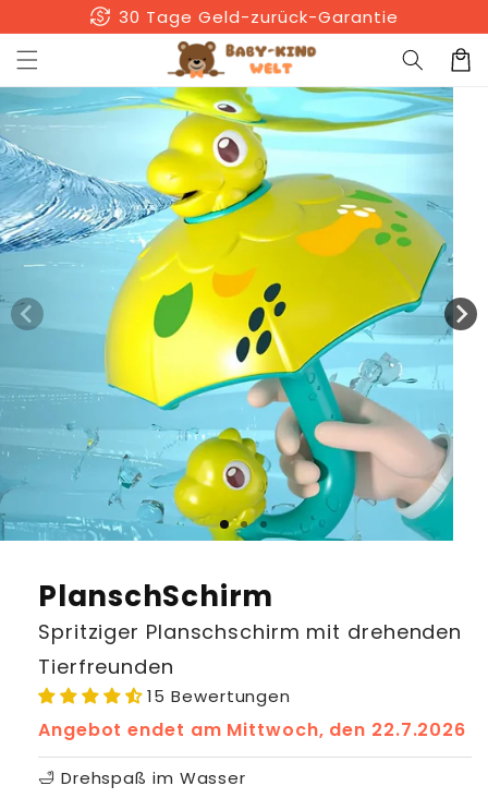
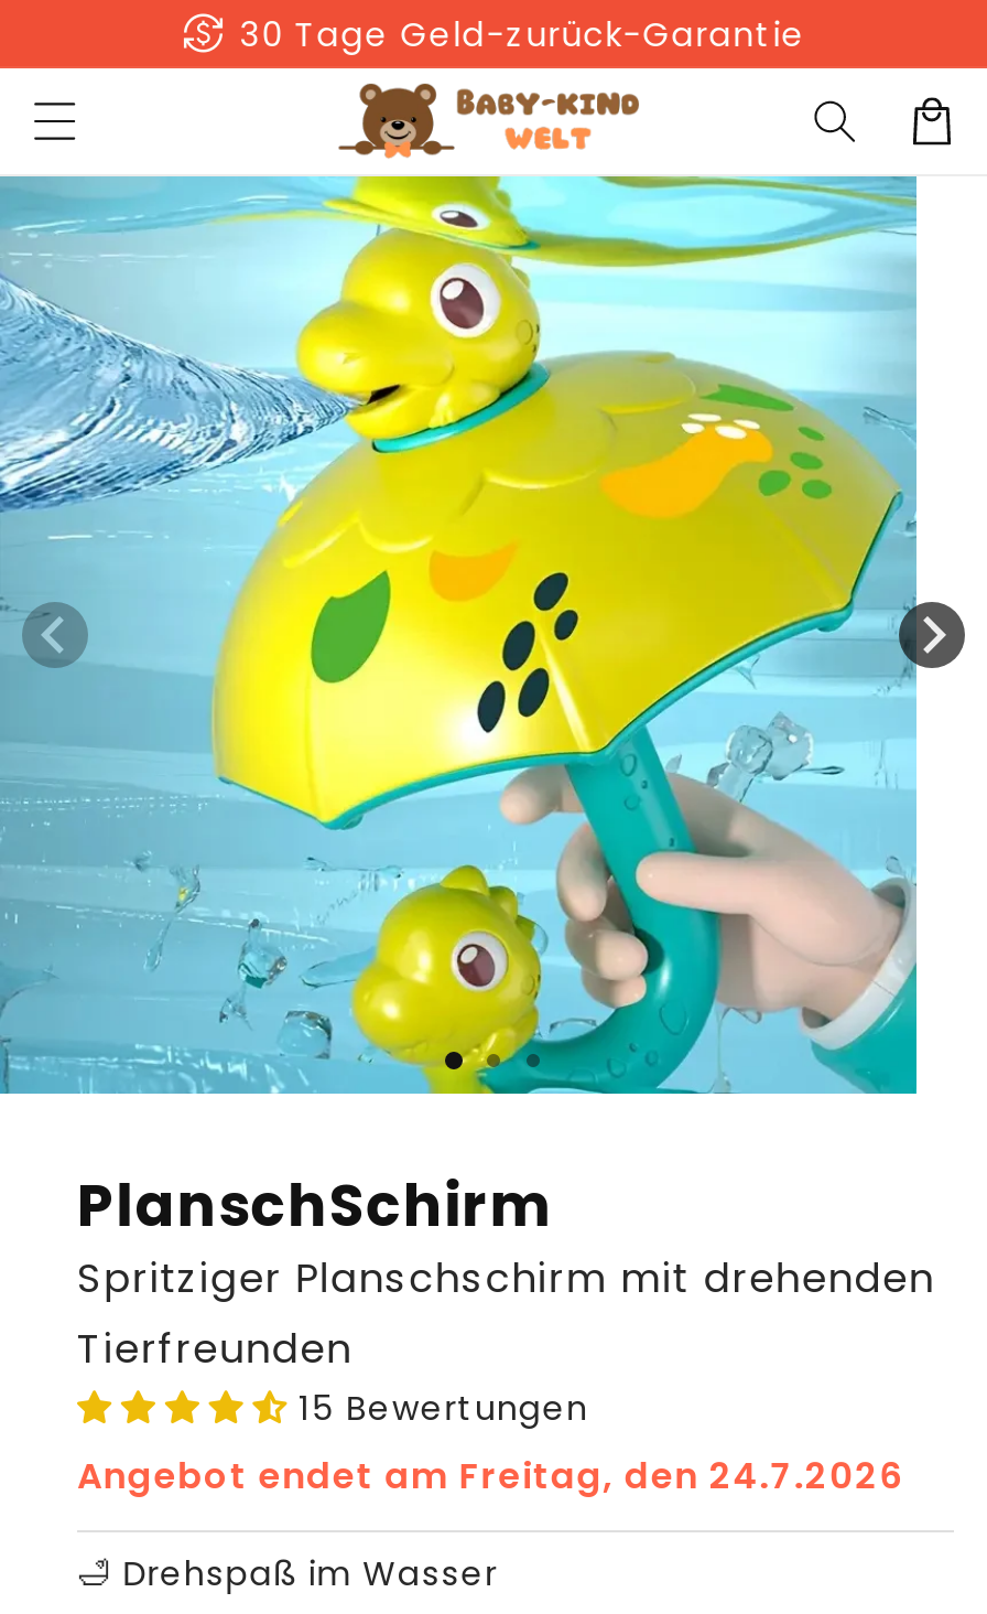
- Angebot endet am Mittwoch, den 22.7.2026
+ Angebot endet am Freitag, den 24.7.2026
